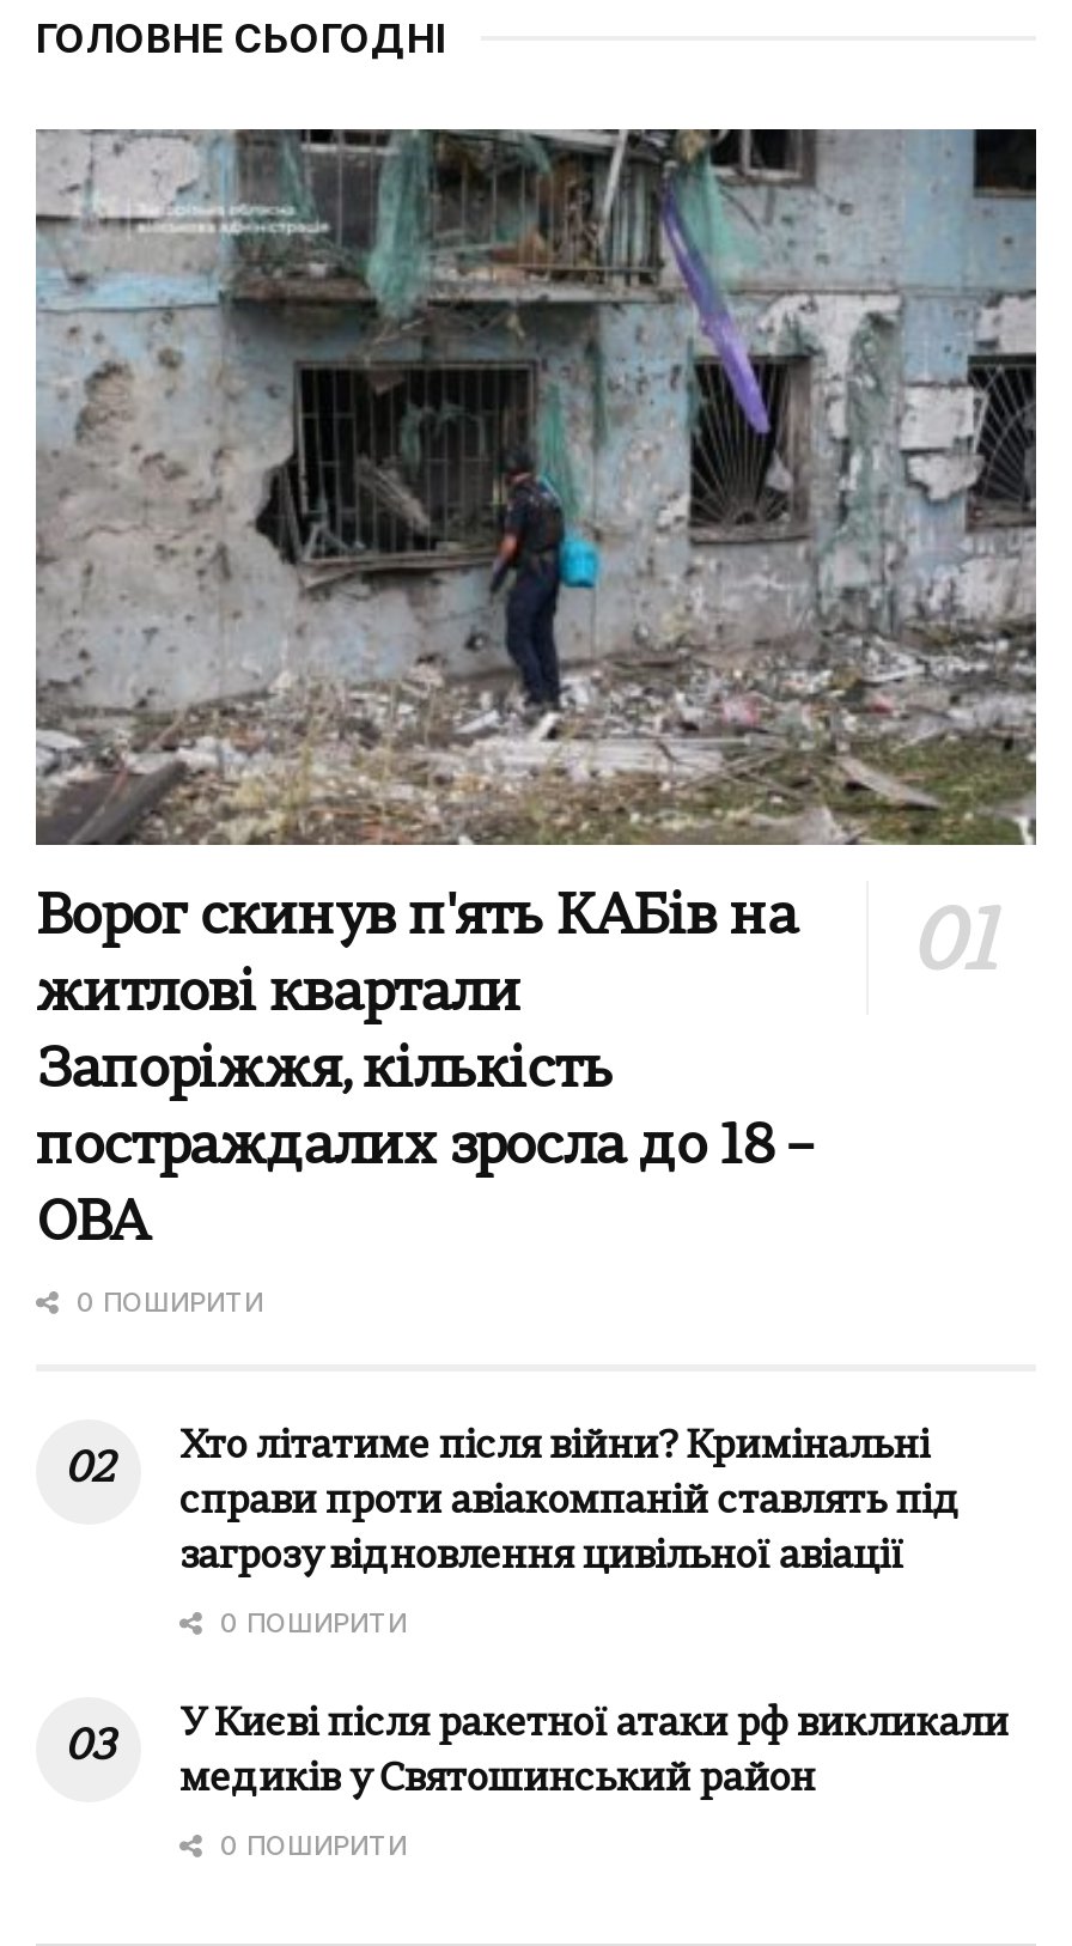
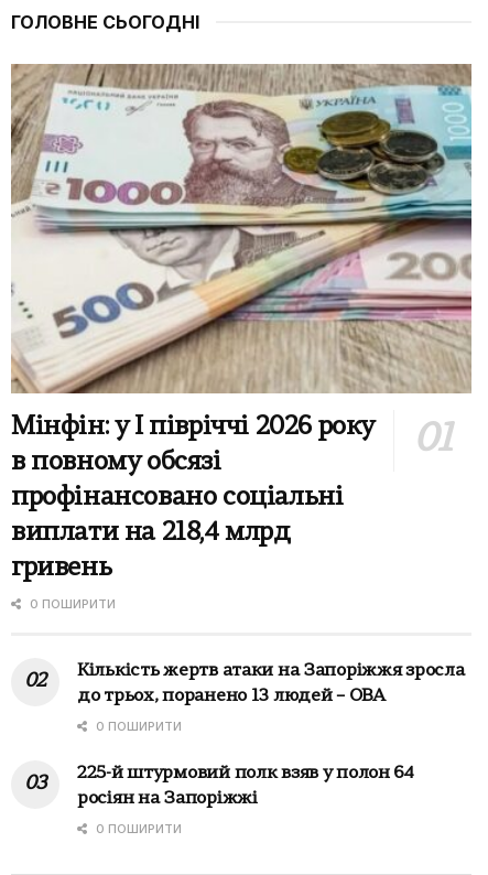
- [image]
- Ворог скинув п'ять КАБів на
- житлові квартали
- Запоріжжя, кількість
- постраждалих зросла до 18 –
- ОВА
+ [image]
+ Мінфін: у І півріччі 2026 року
+ в повному обсязі
+ профінансовано соціальні
+ виплати на 218,4 млрд
+ гривень

- Хто літатиме після війни? Кримінальні
- справи проти авіакомпаній ставлять під
- загрозу відновлення цивільної авіації
+ Кількість жертв атаки на Запоріжжя зросла
+ до трьох, поранено 13 людей – ОВА

- У Києві після ракетної атаки рф викликали
- медиків у Святошинський район
+ 225-й штурмовий полк взяв у полон 64
+ росіян на Запоріжжі
